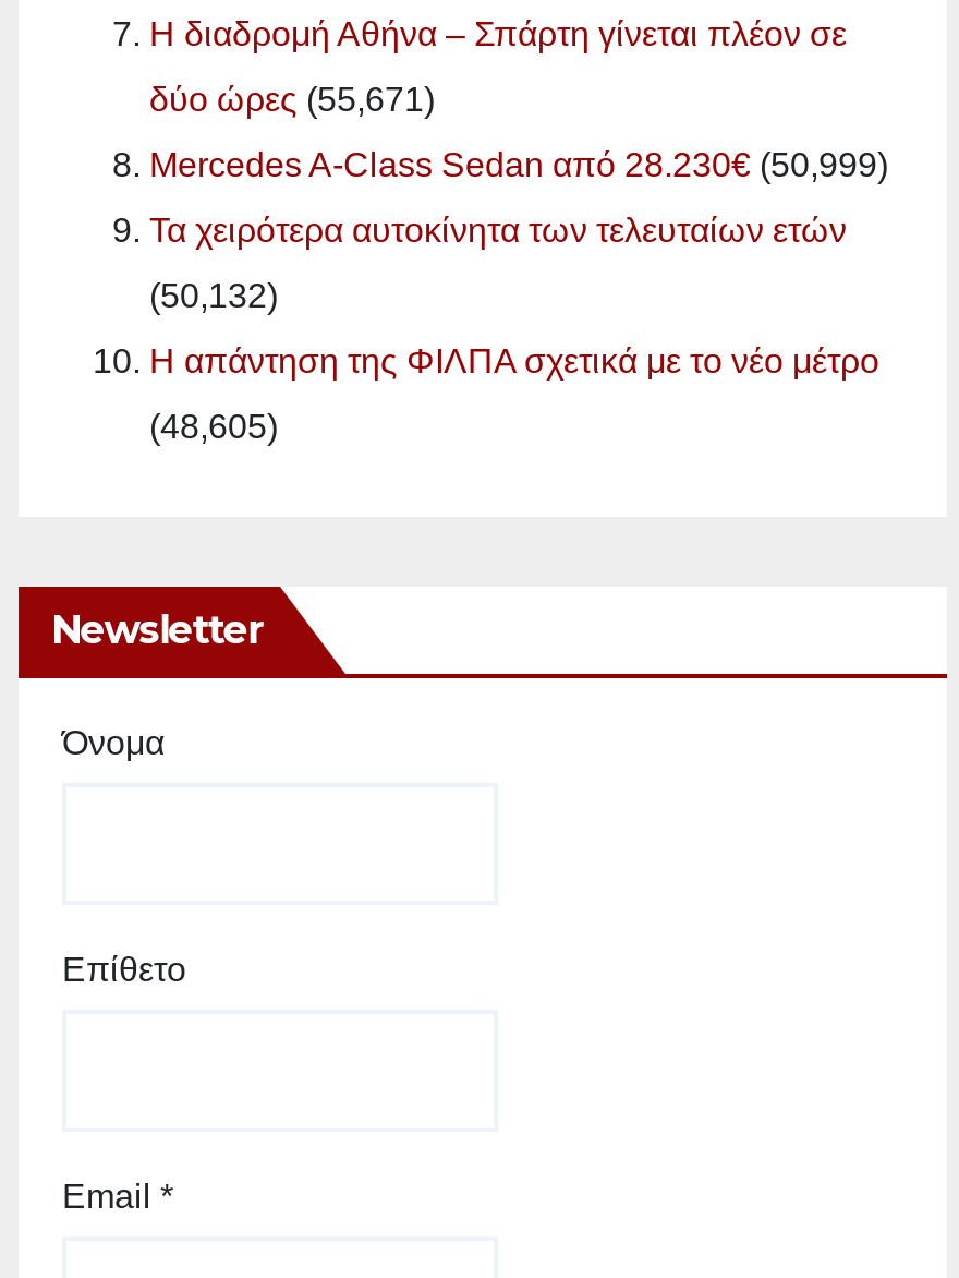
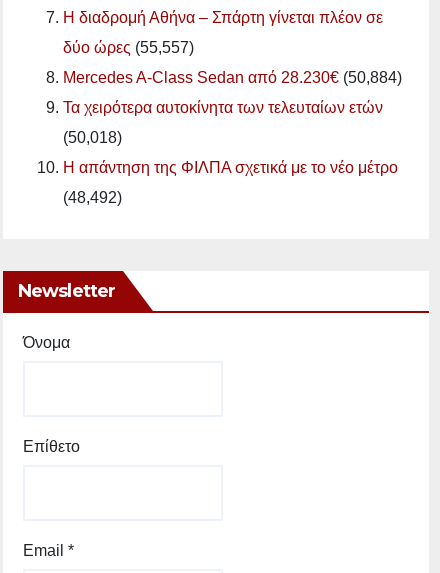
- δύο ώρες (55,671)
+ δύο ώρες (55,557)

- Mercedes A-Class Sedan από 28.230€ (50,999)
+ Mercedes A-Class Sedan από 28.230€ (50,884)

- (50,132)
+ (50,018)

- (48,605)
+ (48,492)
